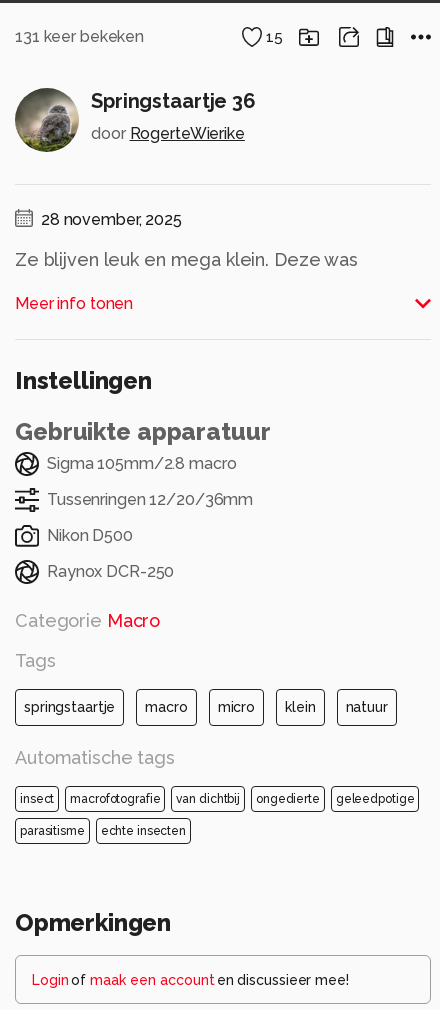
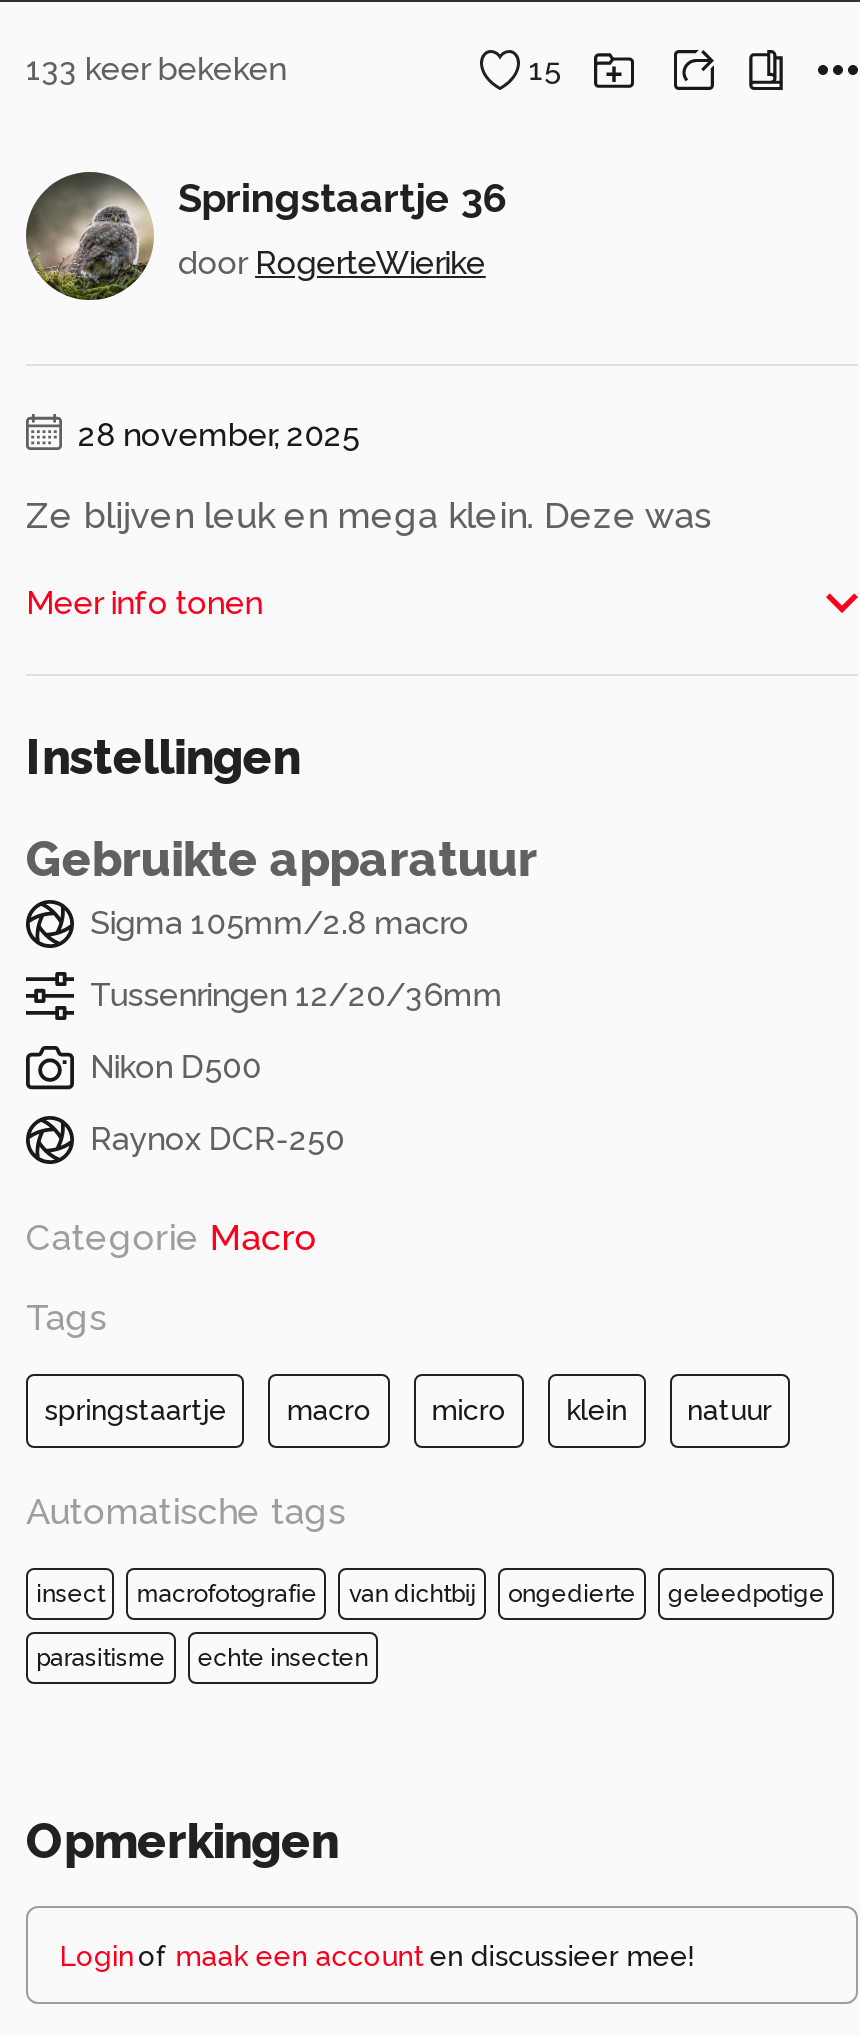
- 131 keer bekeken
+ 133 keer bekeken
